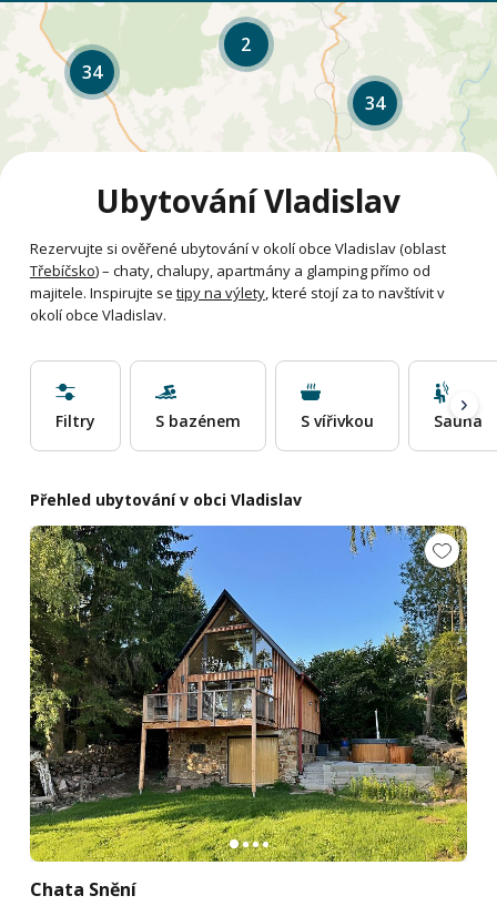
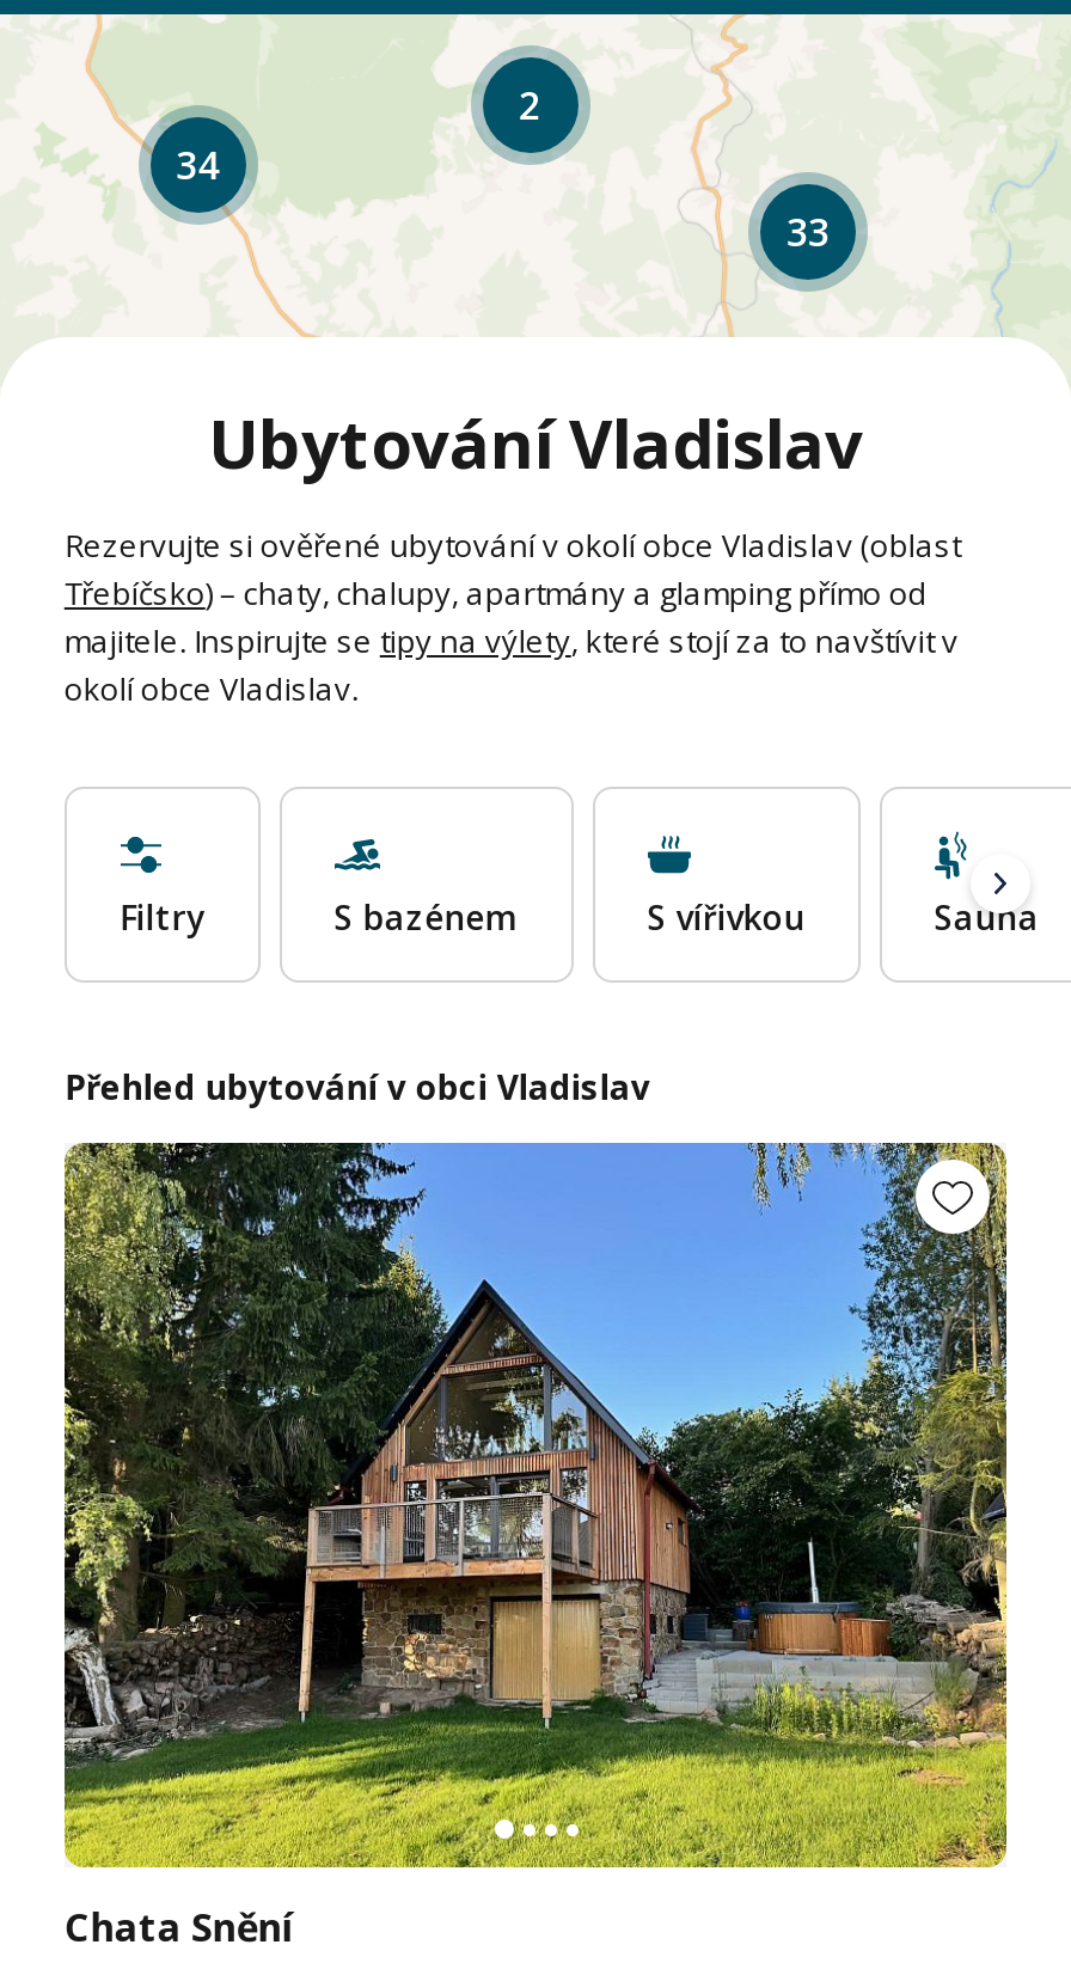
- 34
+ 33
